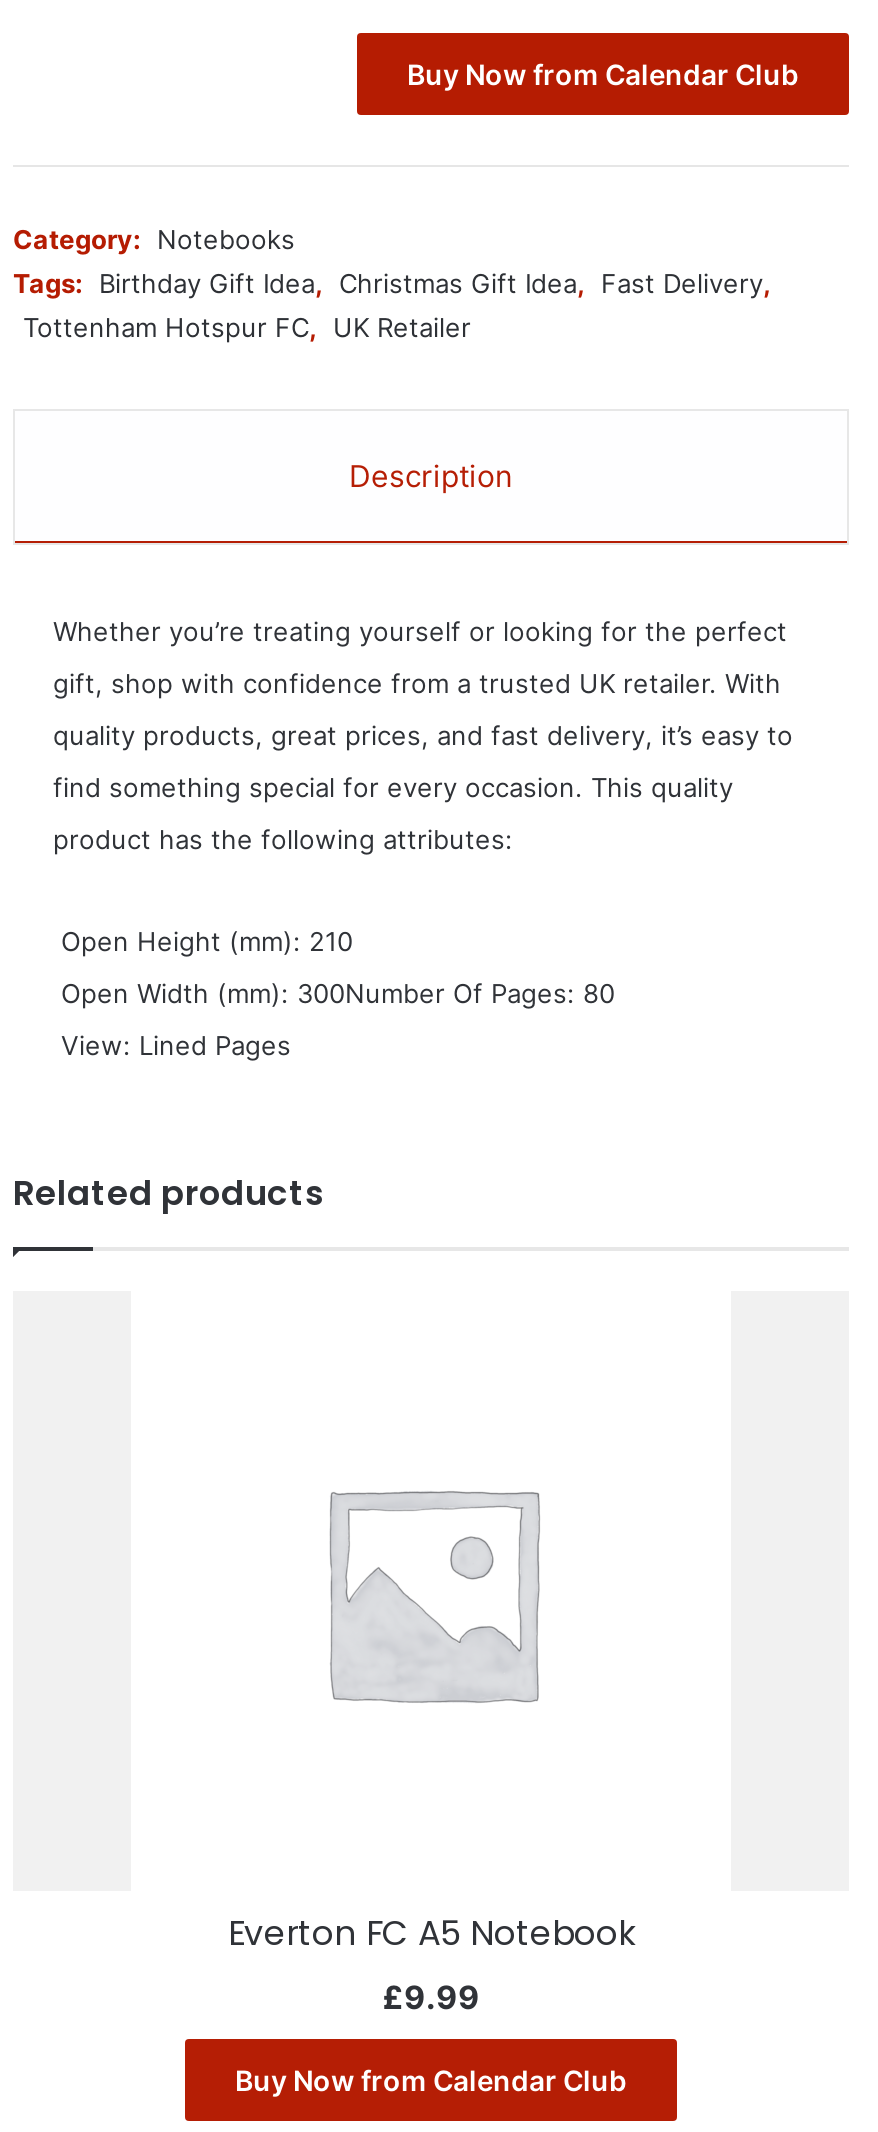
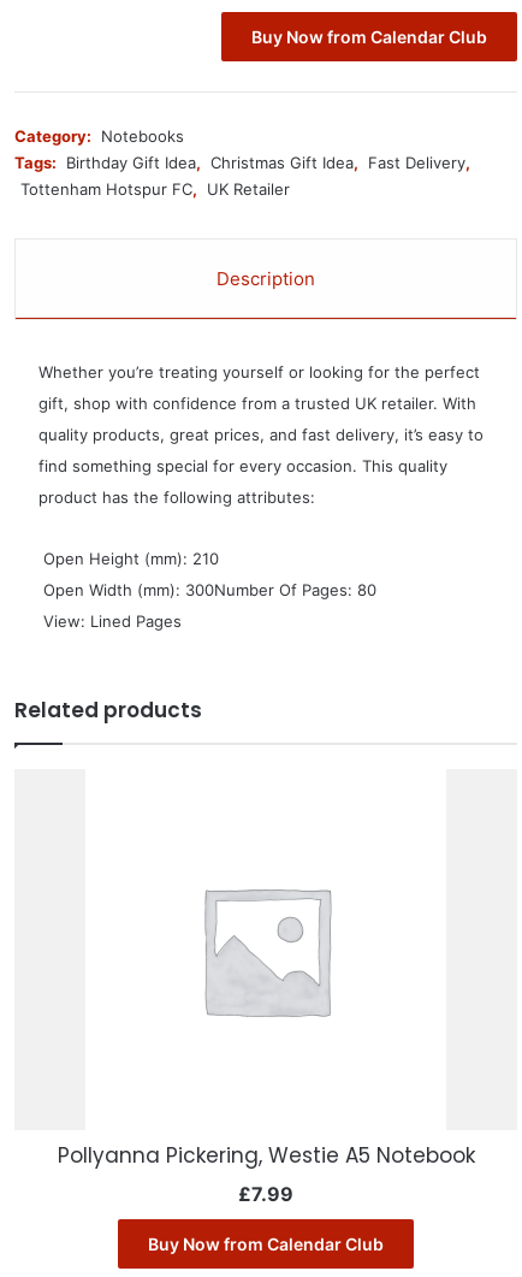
- Everton FC A5 Notebook
- £9.99
+ Pollyanna Pickering, Westie A5 Notebook
+ £7.99
